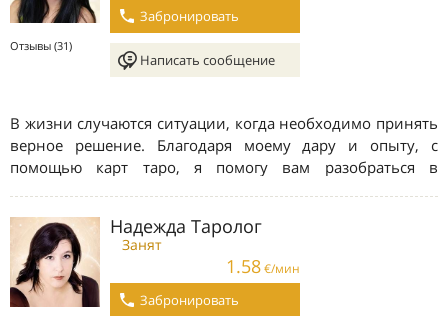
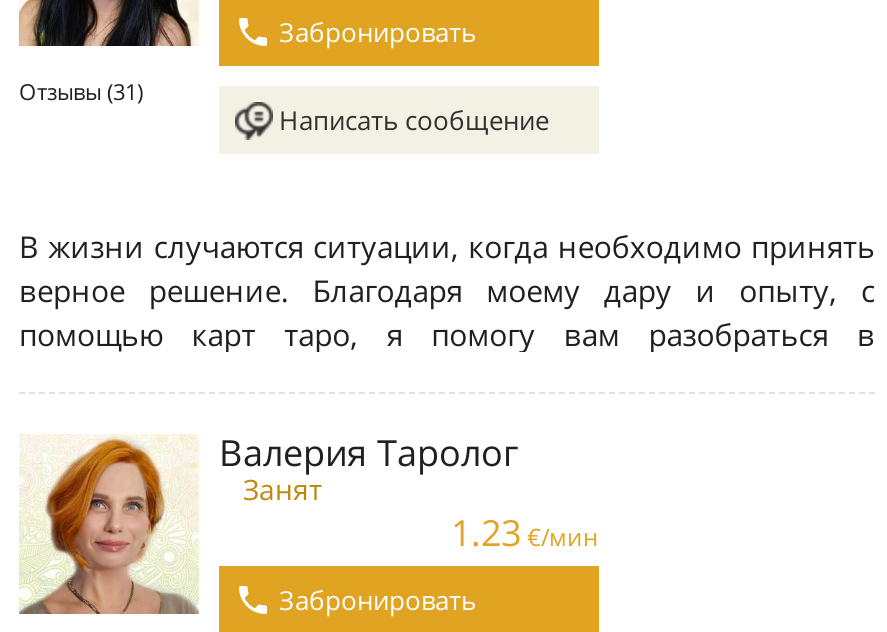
- [image]
- Надежда Таролог
+ [image]
+ Валерия Таролог

- 1.58€/мин
+ 1.23€/мин
